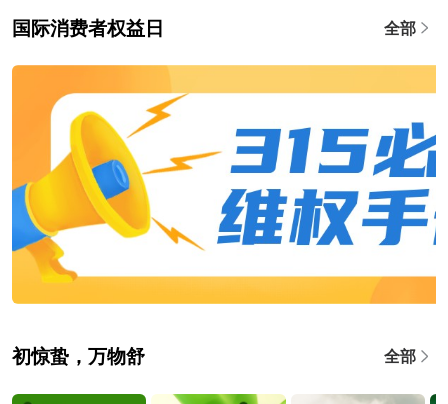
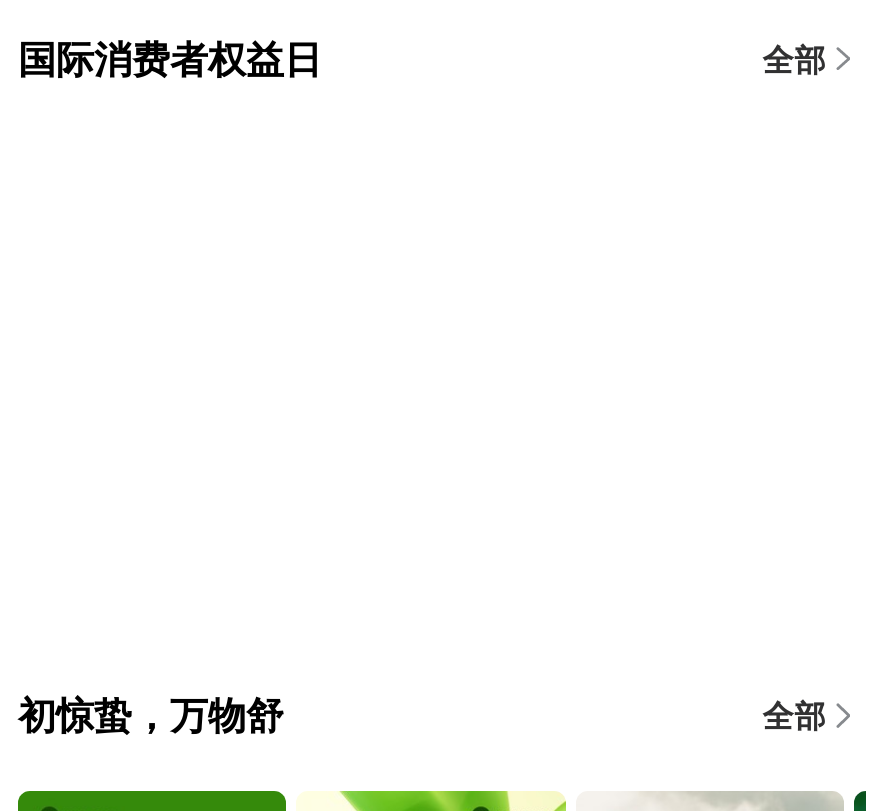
- [image]
